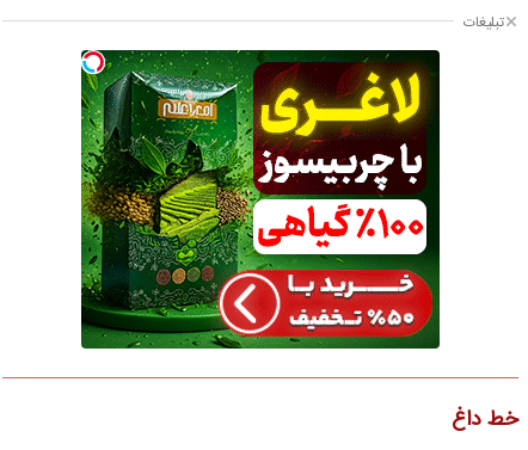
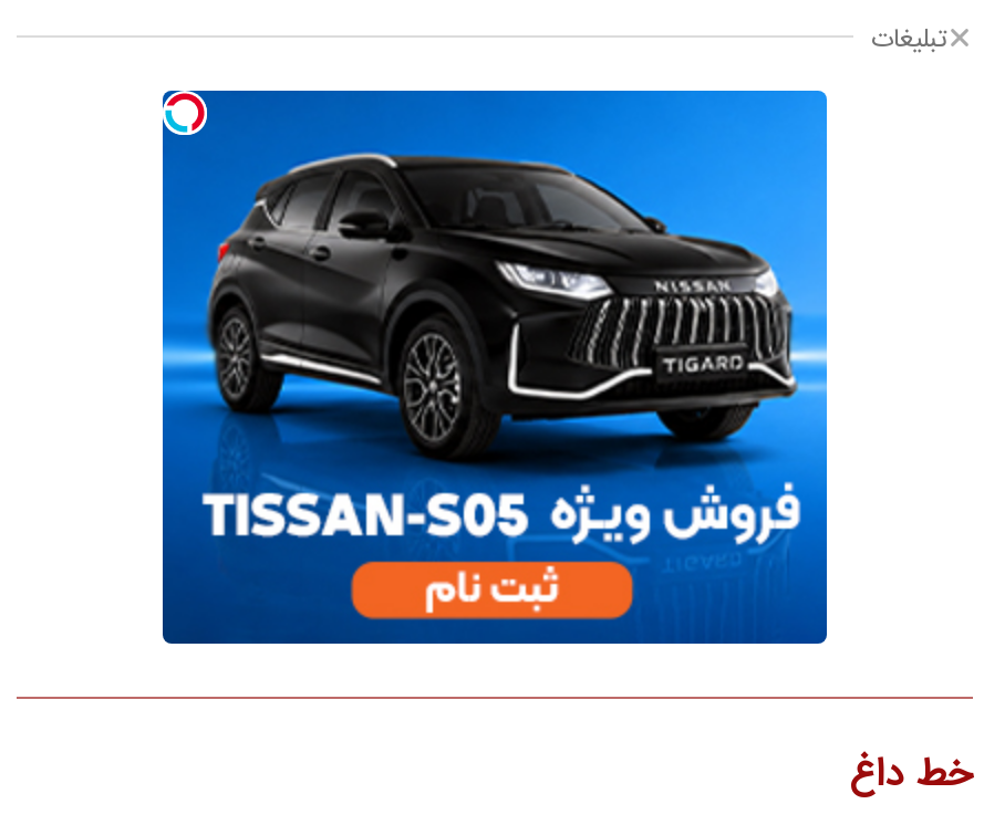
- [image]
+ [image]
